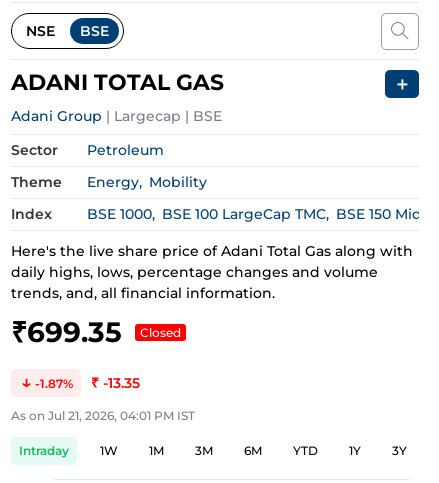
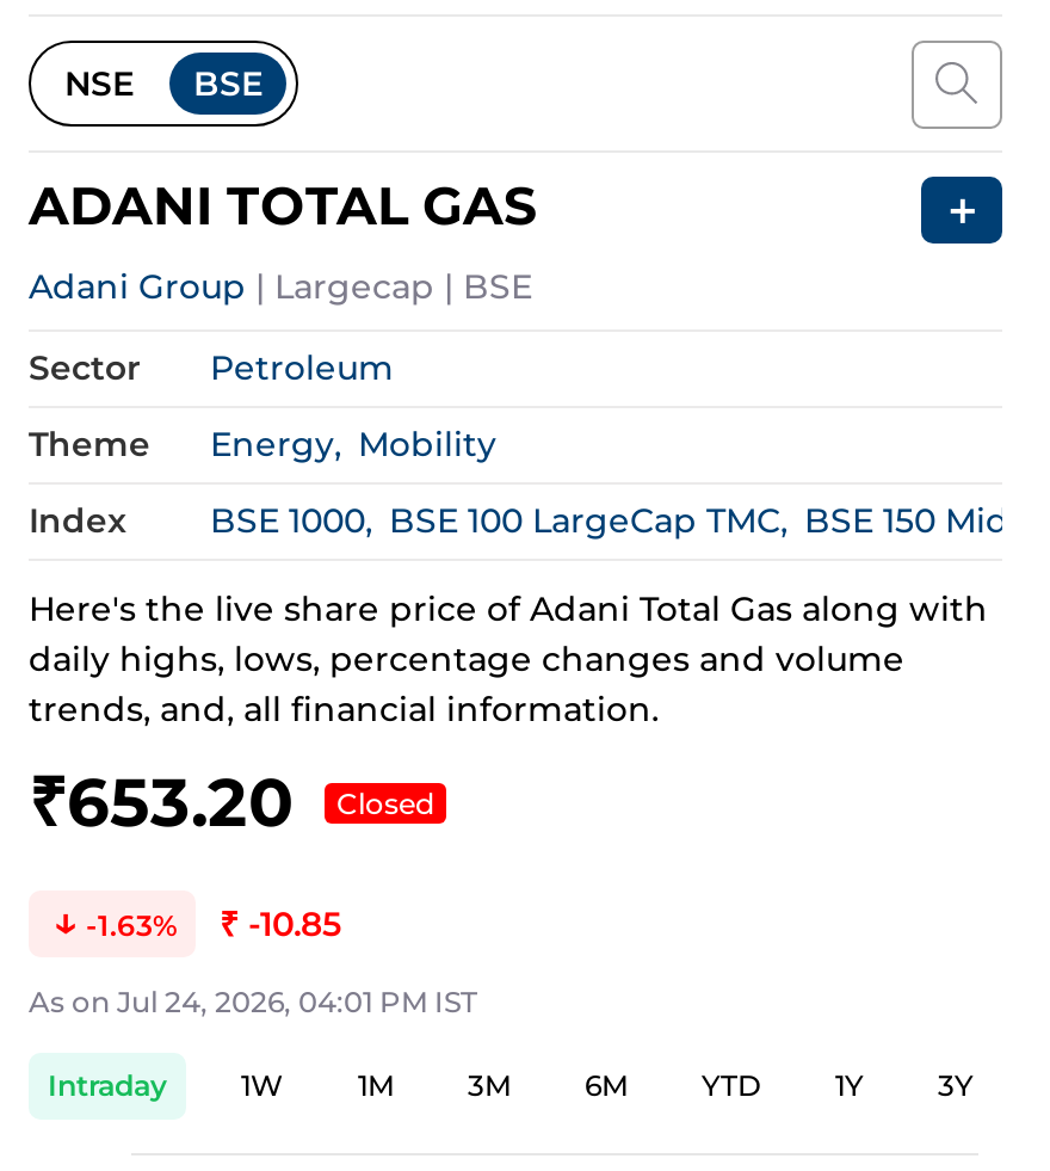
- ₹699.35 Closed
+ ₹653.20 Closed

- -1.87
+ -1.63

- ₹ -13.35
+ ₹ -10.85

- As on Jul 21, 2026, 04:01 PM IST
+ As on Jul 24, 2026, 04:01 PM IST
